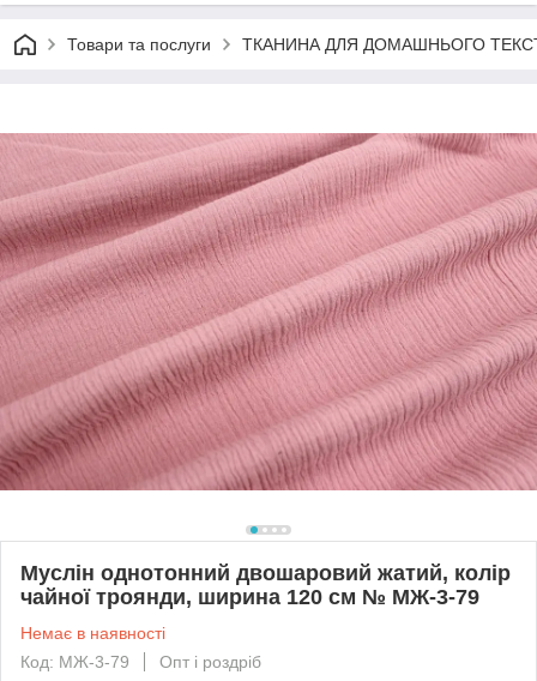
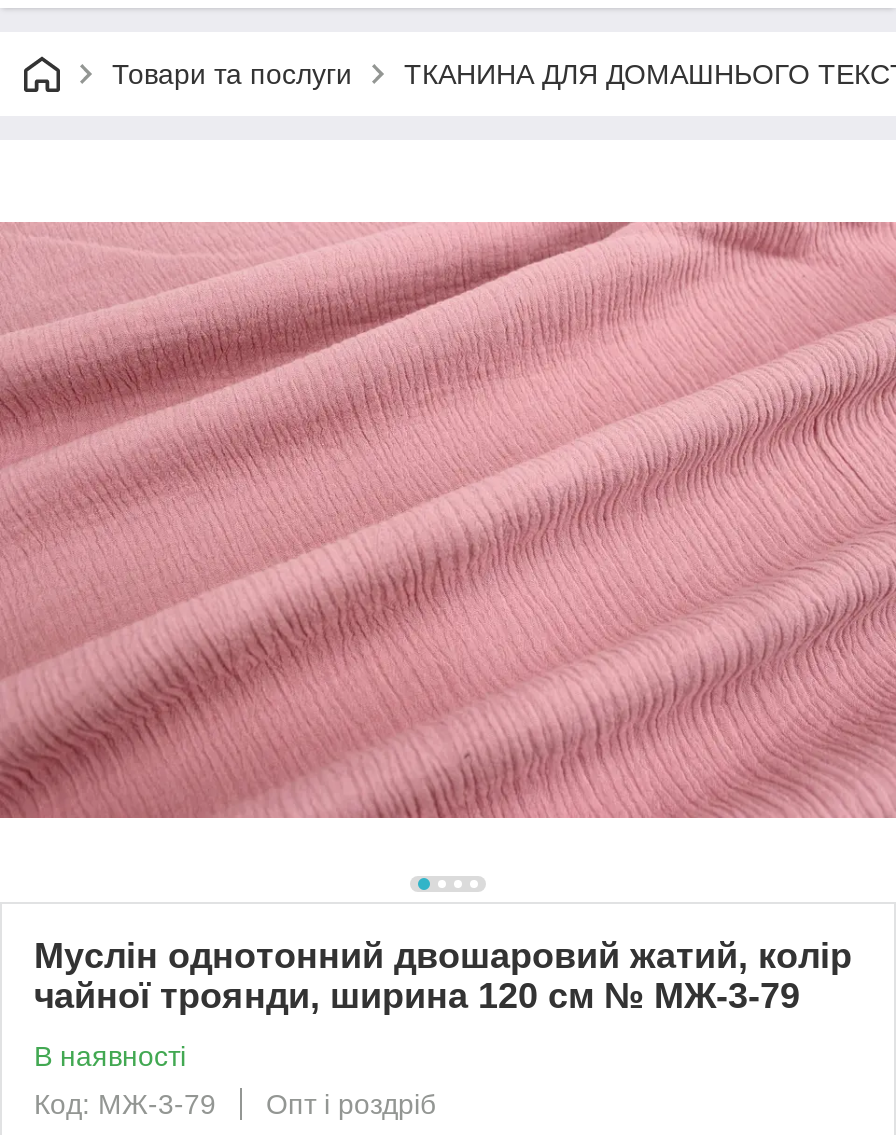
- Немає в наявності
+ В наявності
